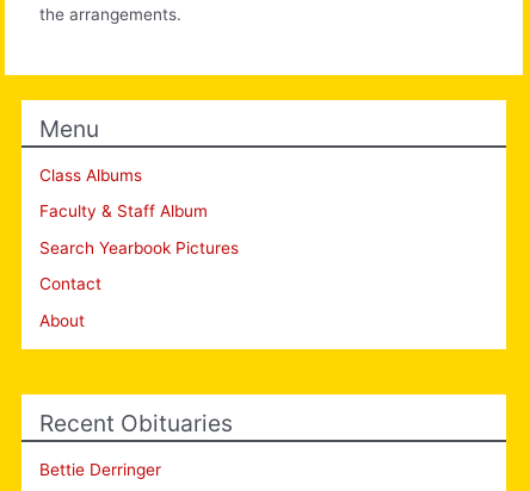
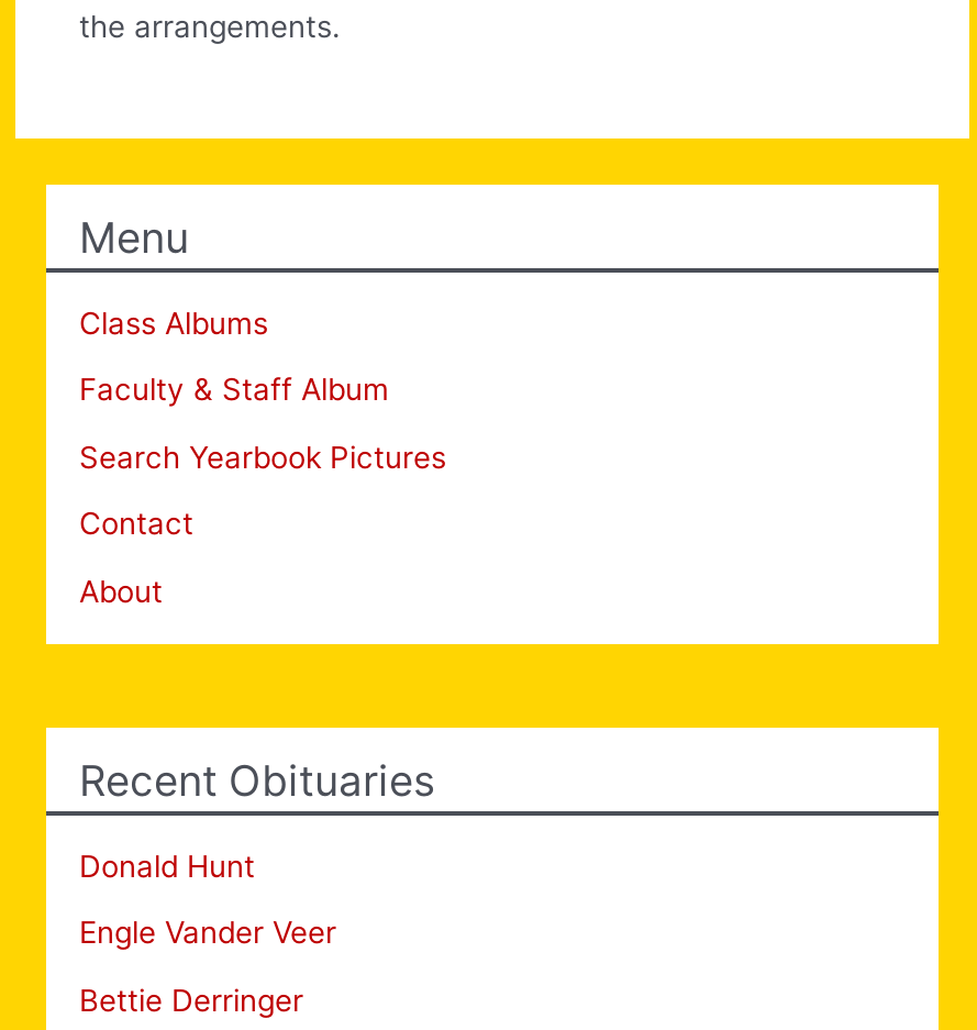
+ Donald Hunt
+ Engle Vander Veer
